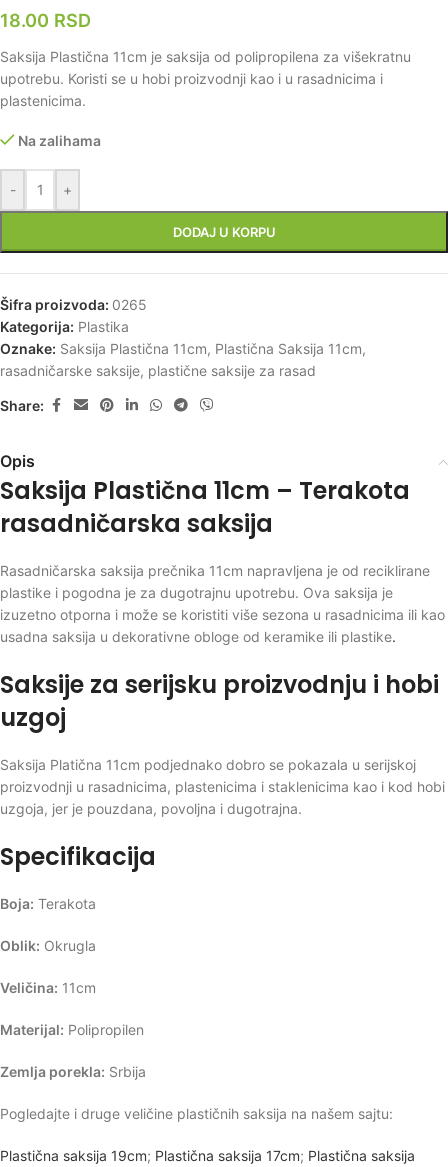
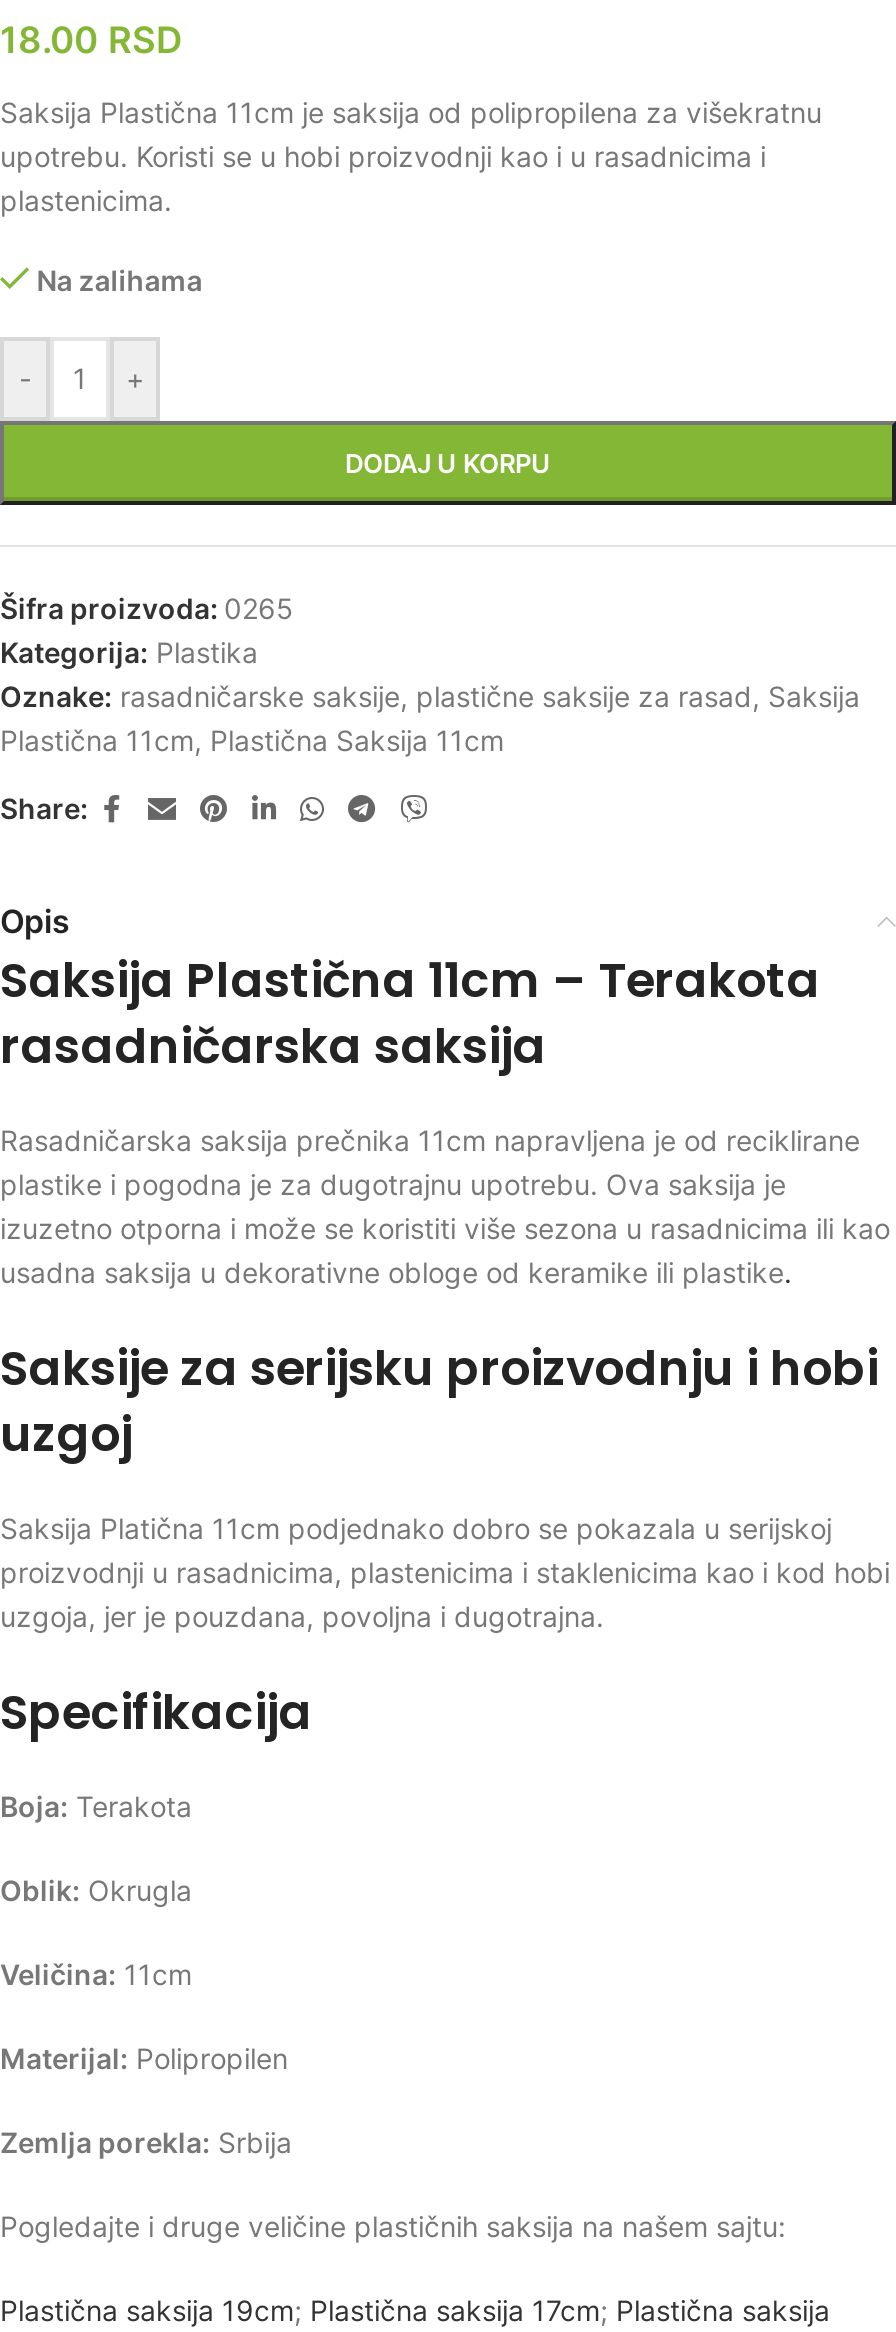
- Oznake: Saksija Plastična 11cm, Plastična Saksija 11cm,
- rasadničarske saksije, plastične saksije za rasad
+ Oznake: rasadničarske saksije, plastične saksije za rasad, Saksija
+ Plastična 11cm, Plastična Saksija 11cm
